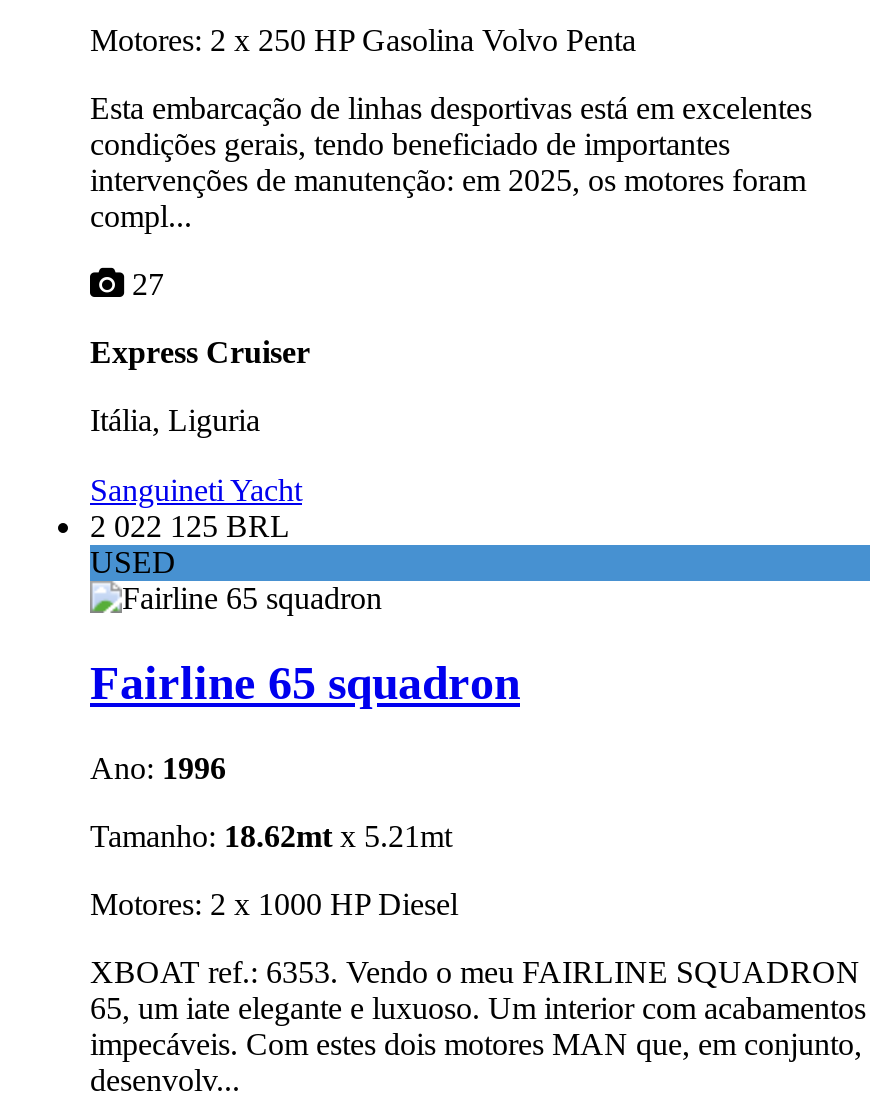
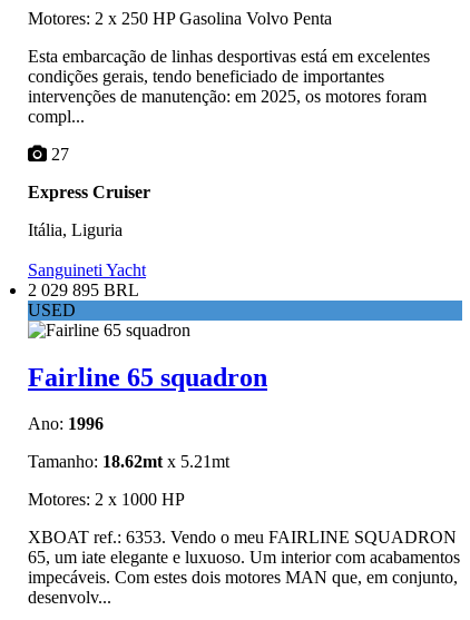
- 2 022 125 BRL
+ 2 029 895 BRL

- Motores: 2 x 1000 HP Diesel
+ Motores: 2 x 1000 HP
